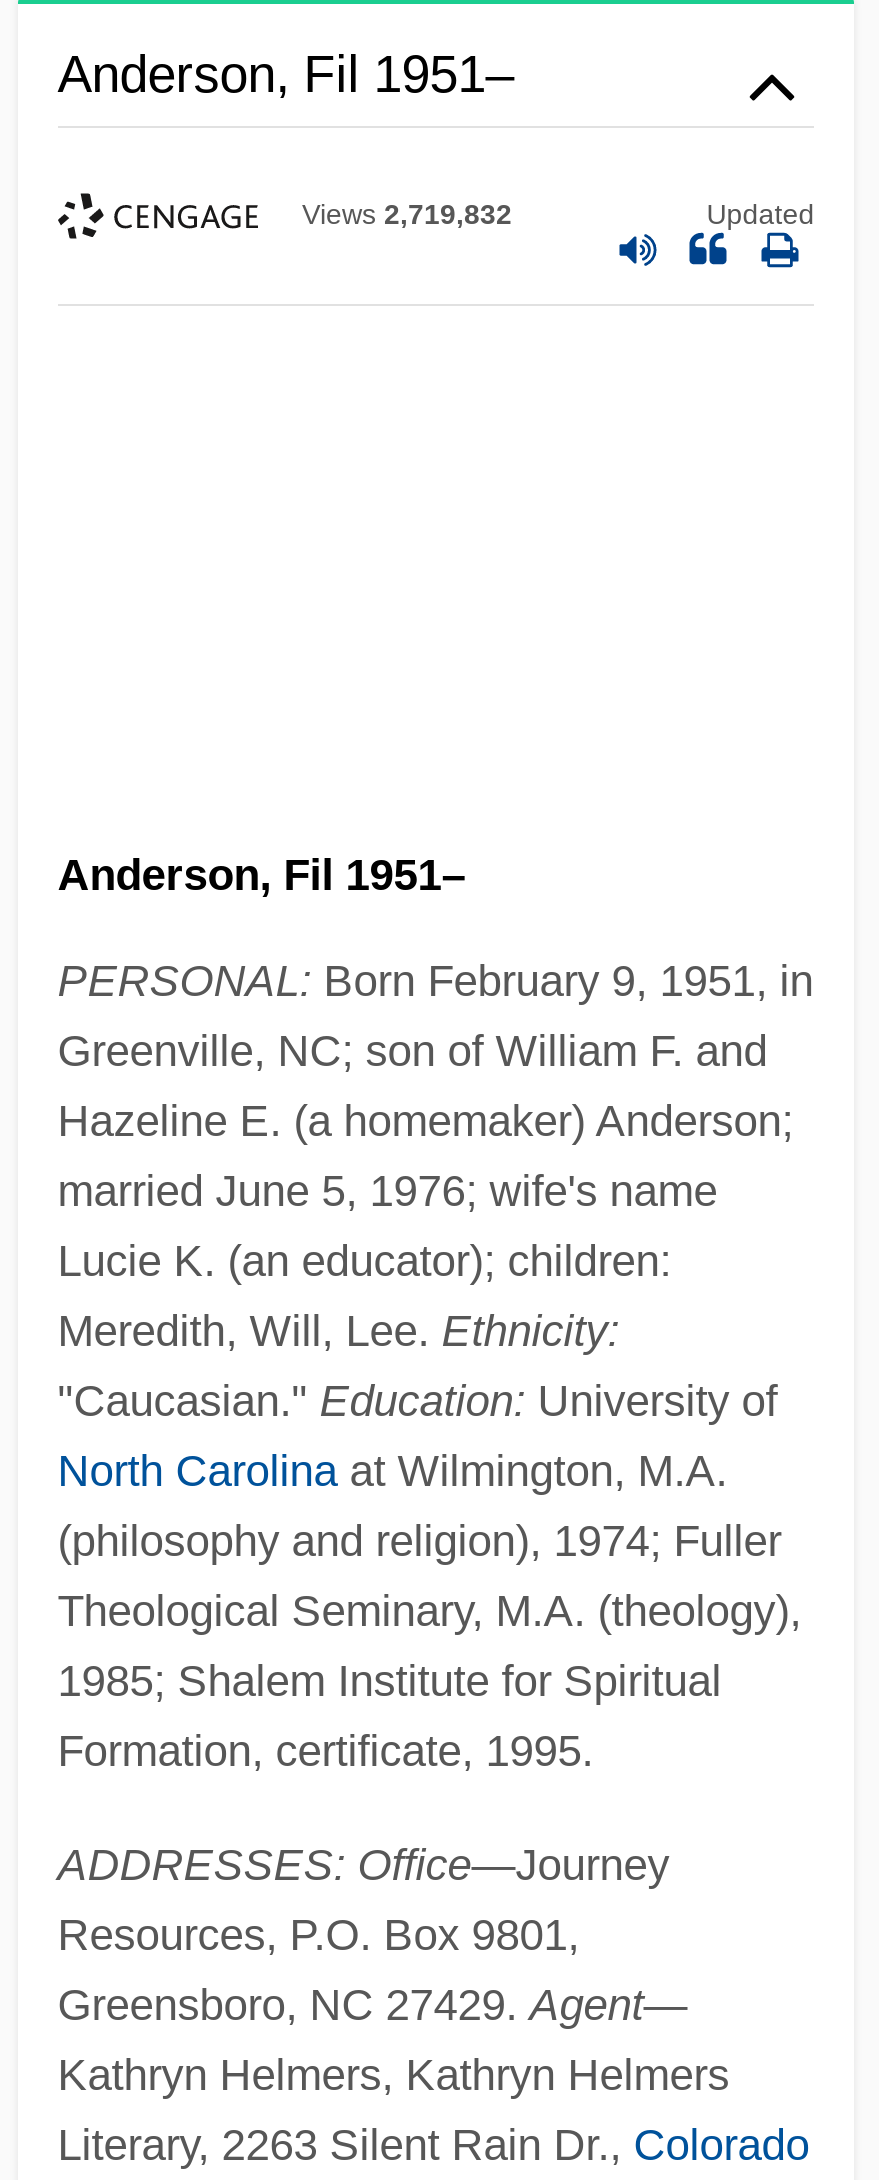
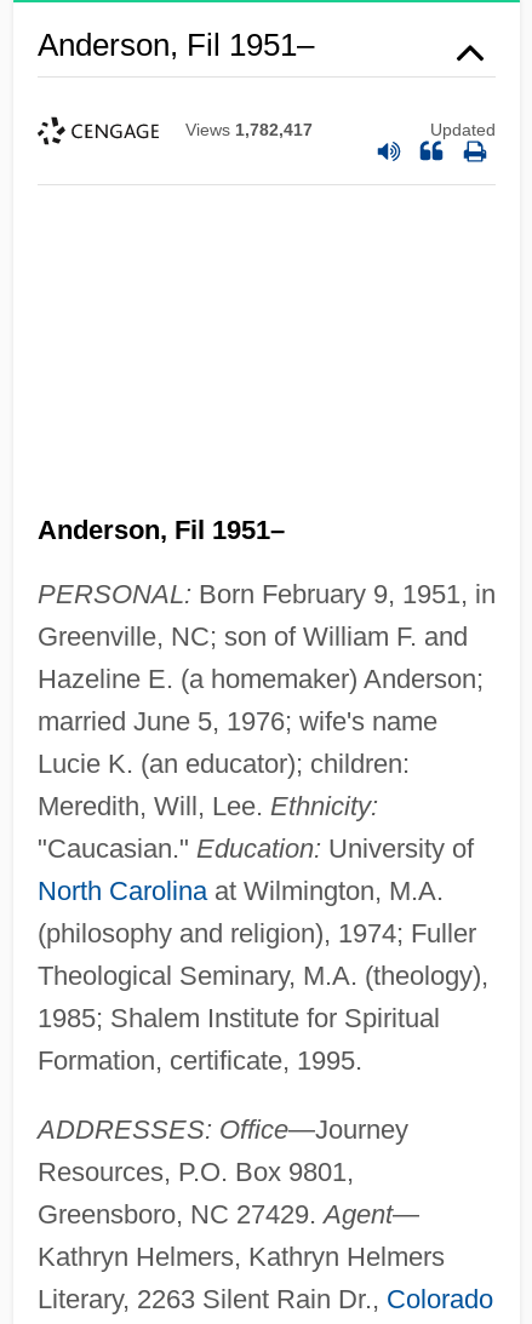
- Views 2,719,832
+ Views 1,782,417
